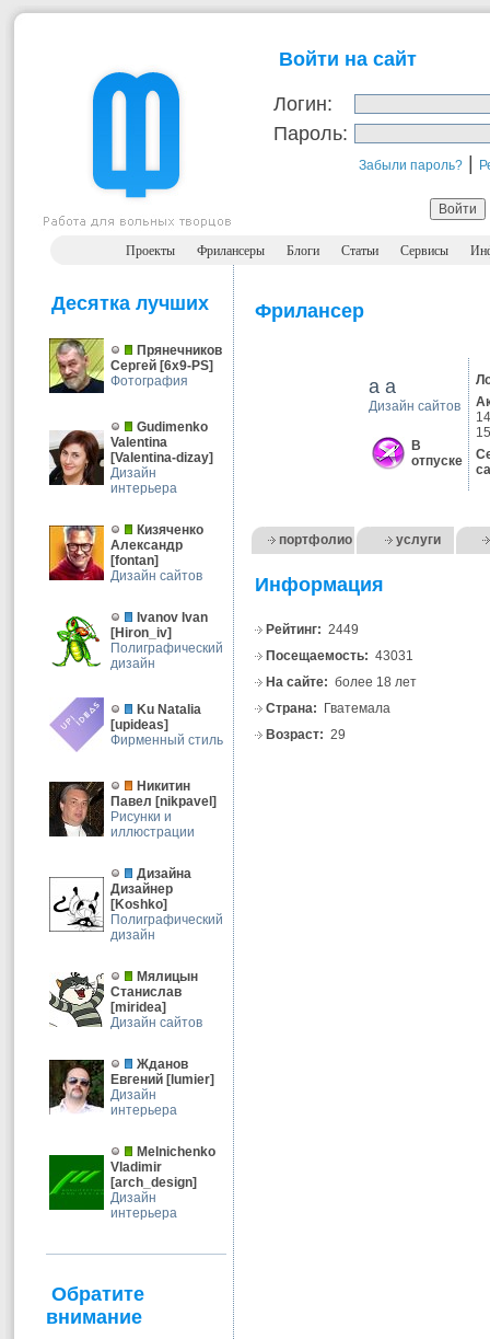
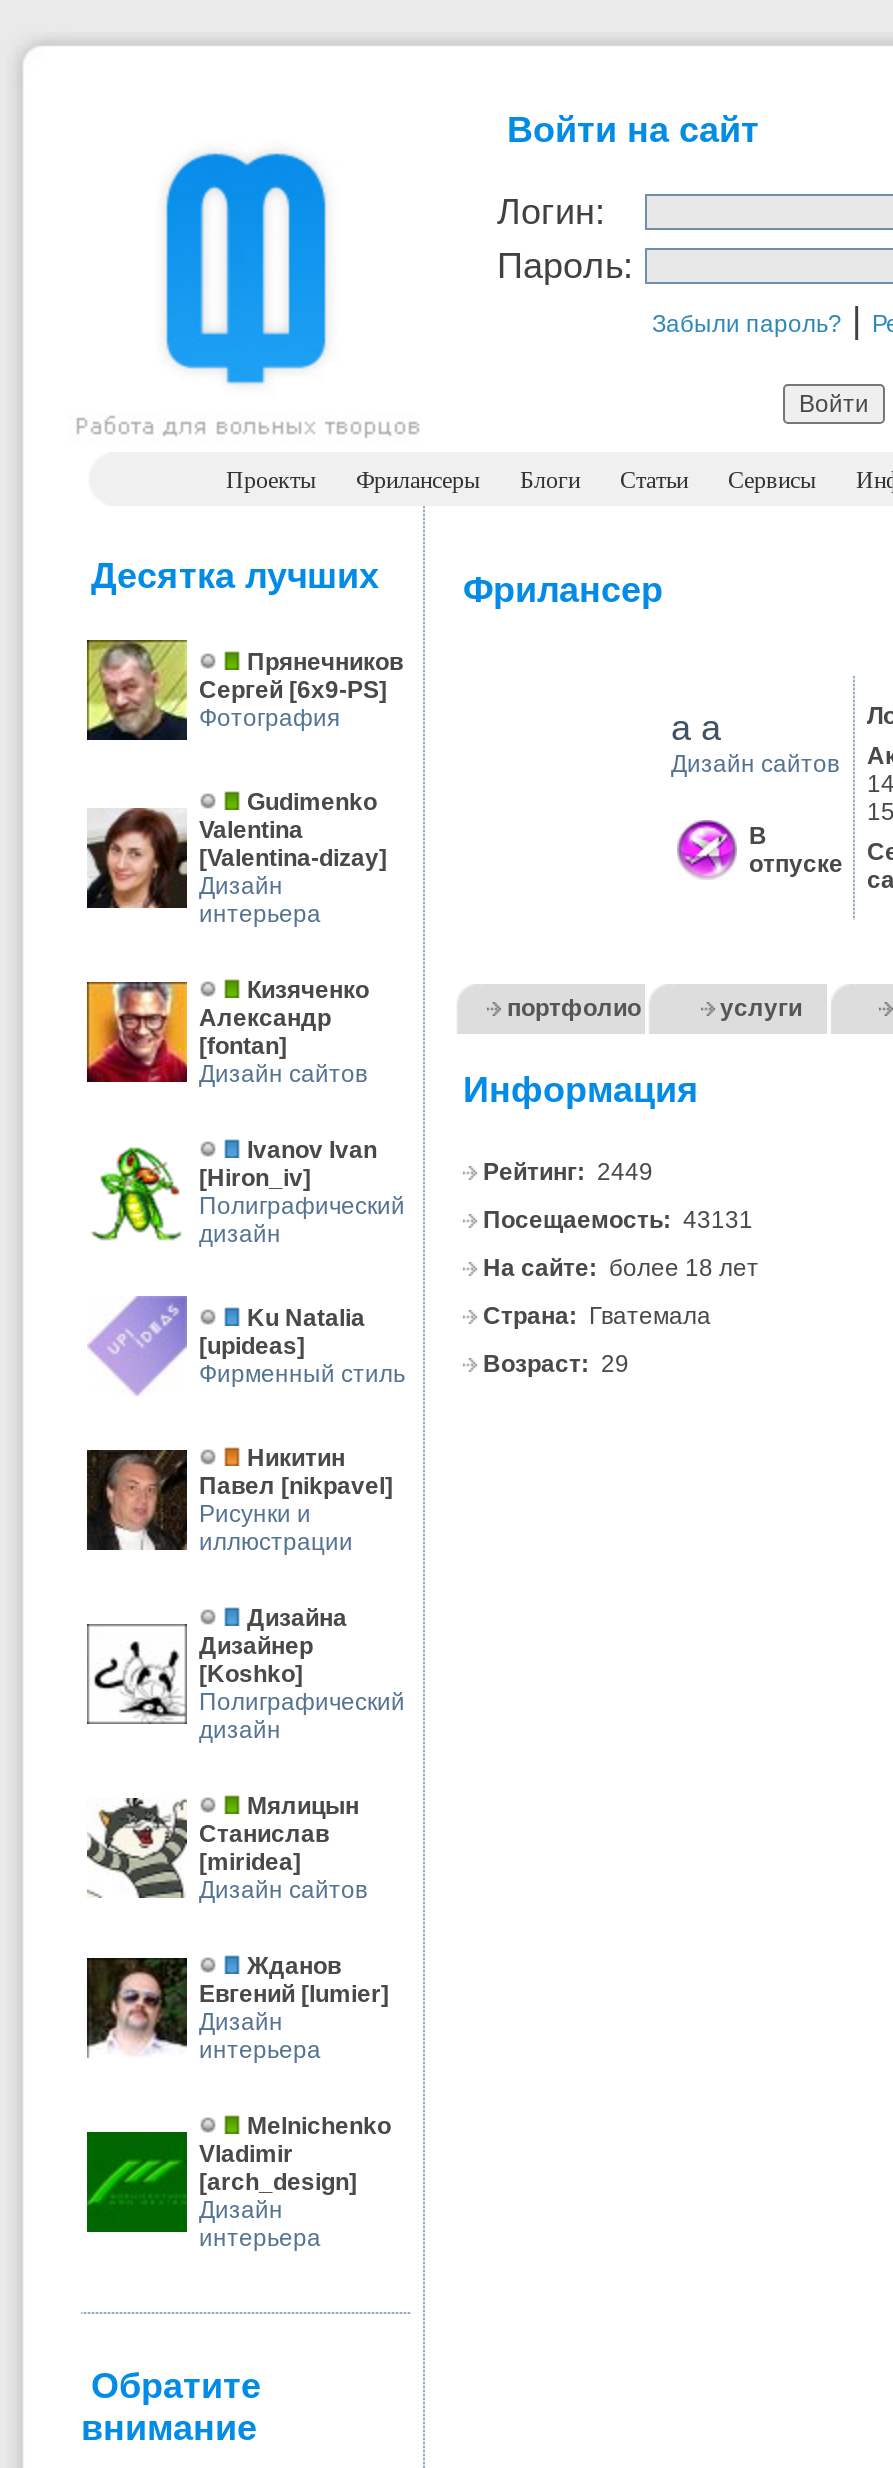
- Посещаемость: 43031
+ Посещаемость: 43131
